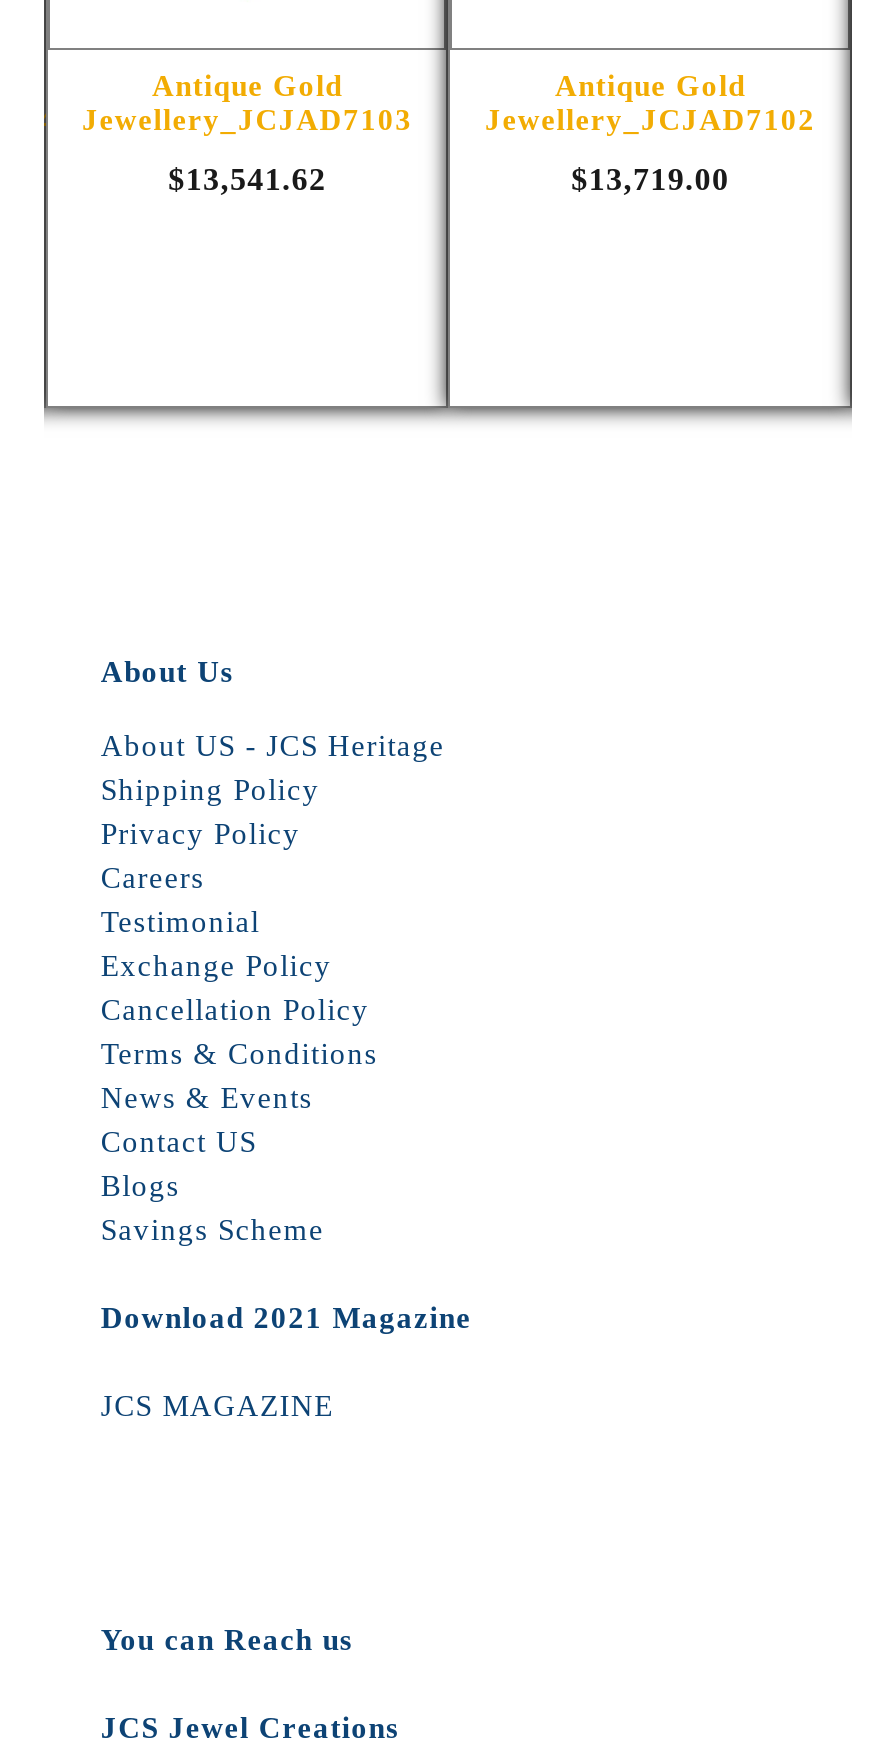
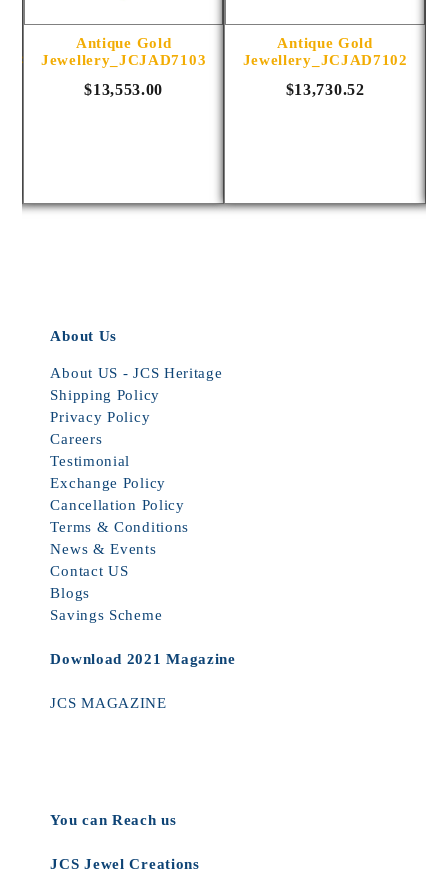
- $13,541.62
+ $13,553.00

- $13,719.00
+ $13,730.52
